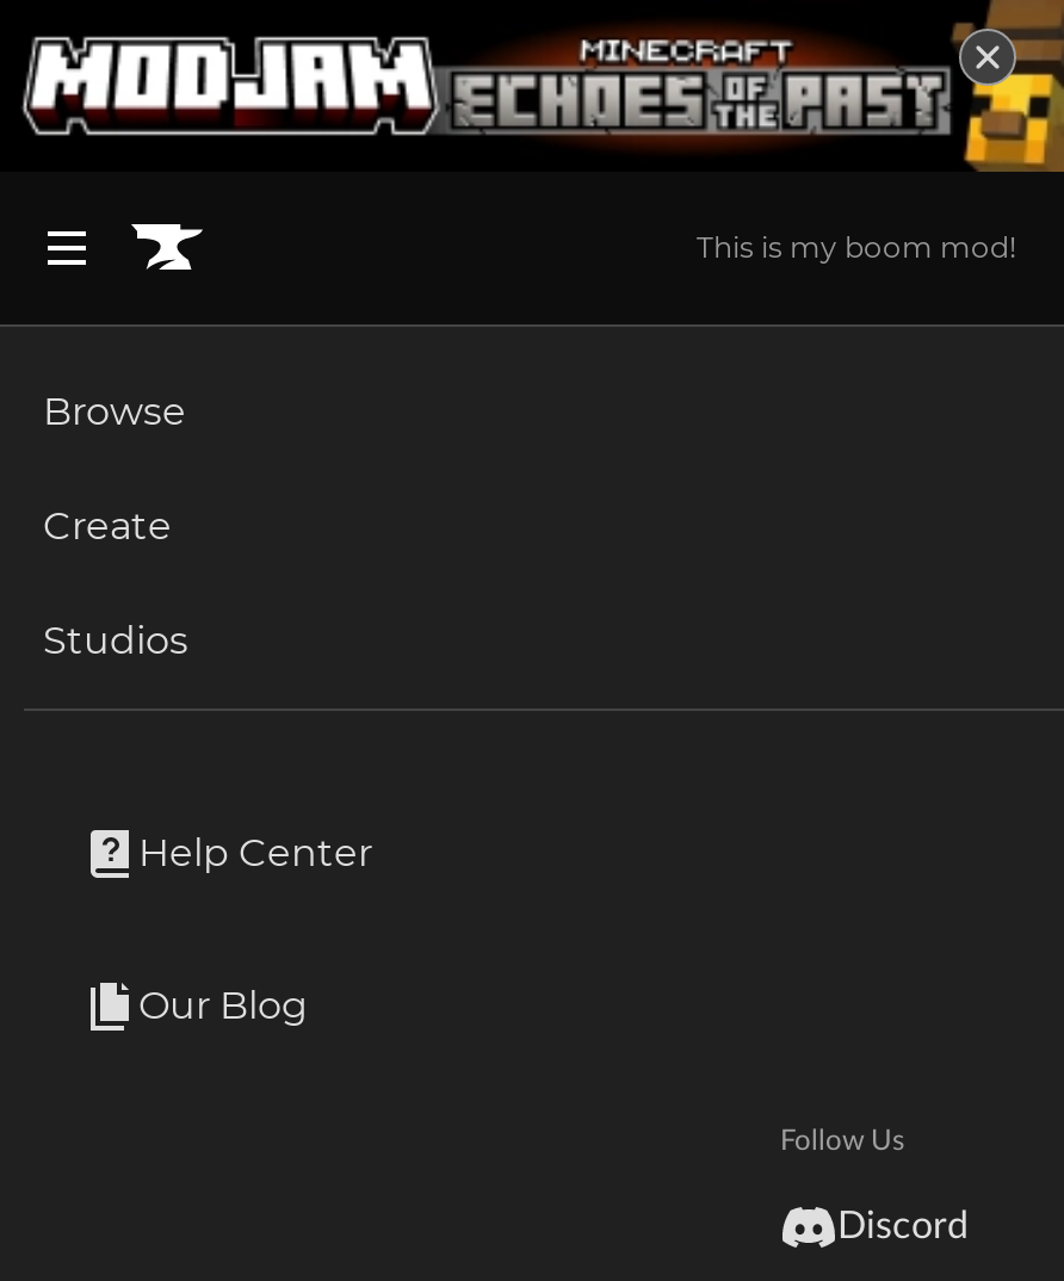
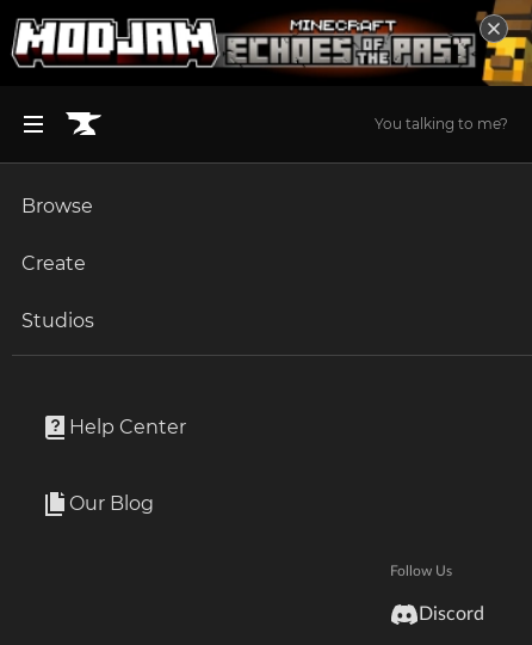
- This is my boom mod!
+ You talking to me?
